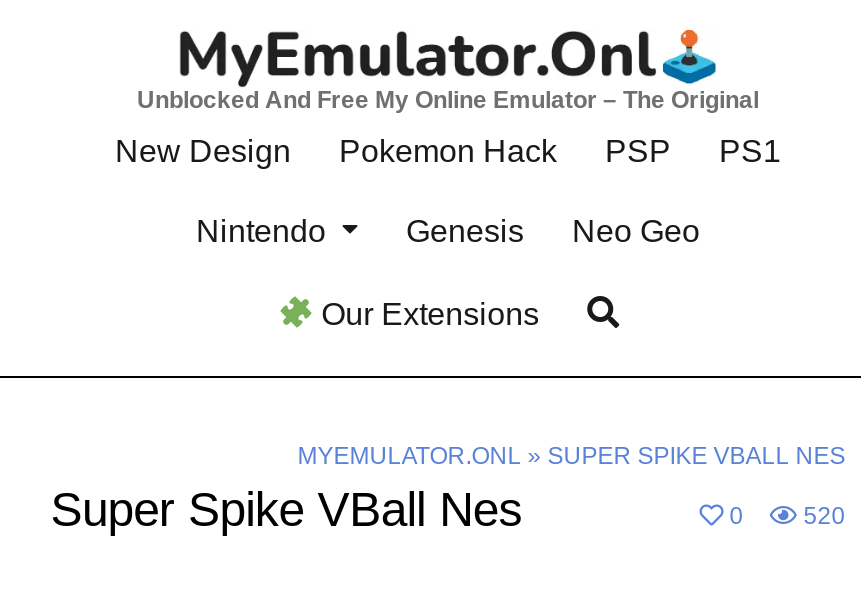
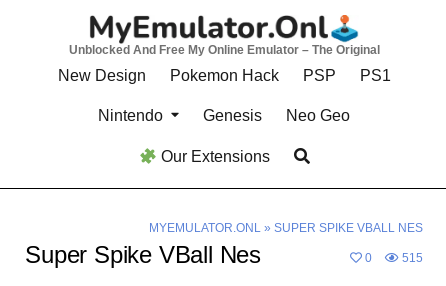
- 520
+ 515
